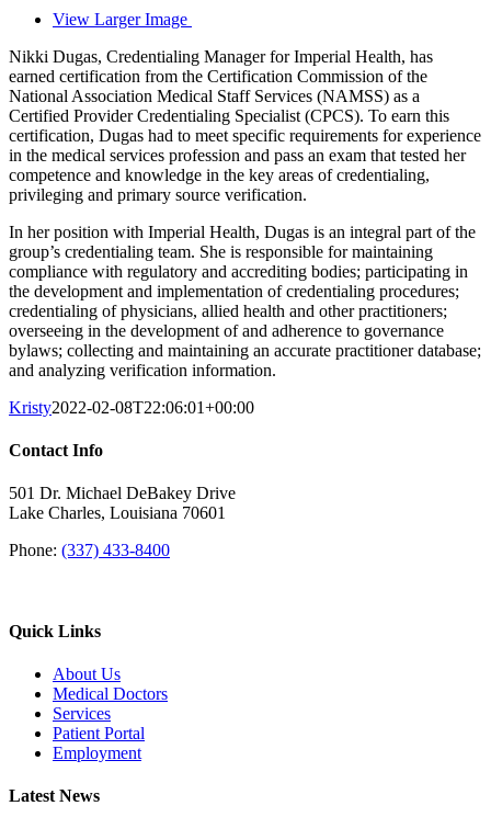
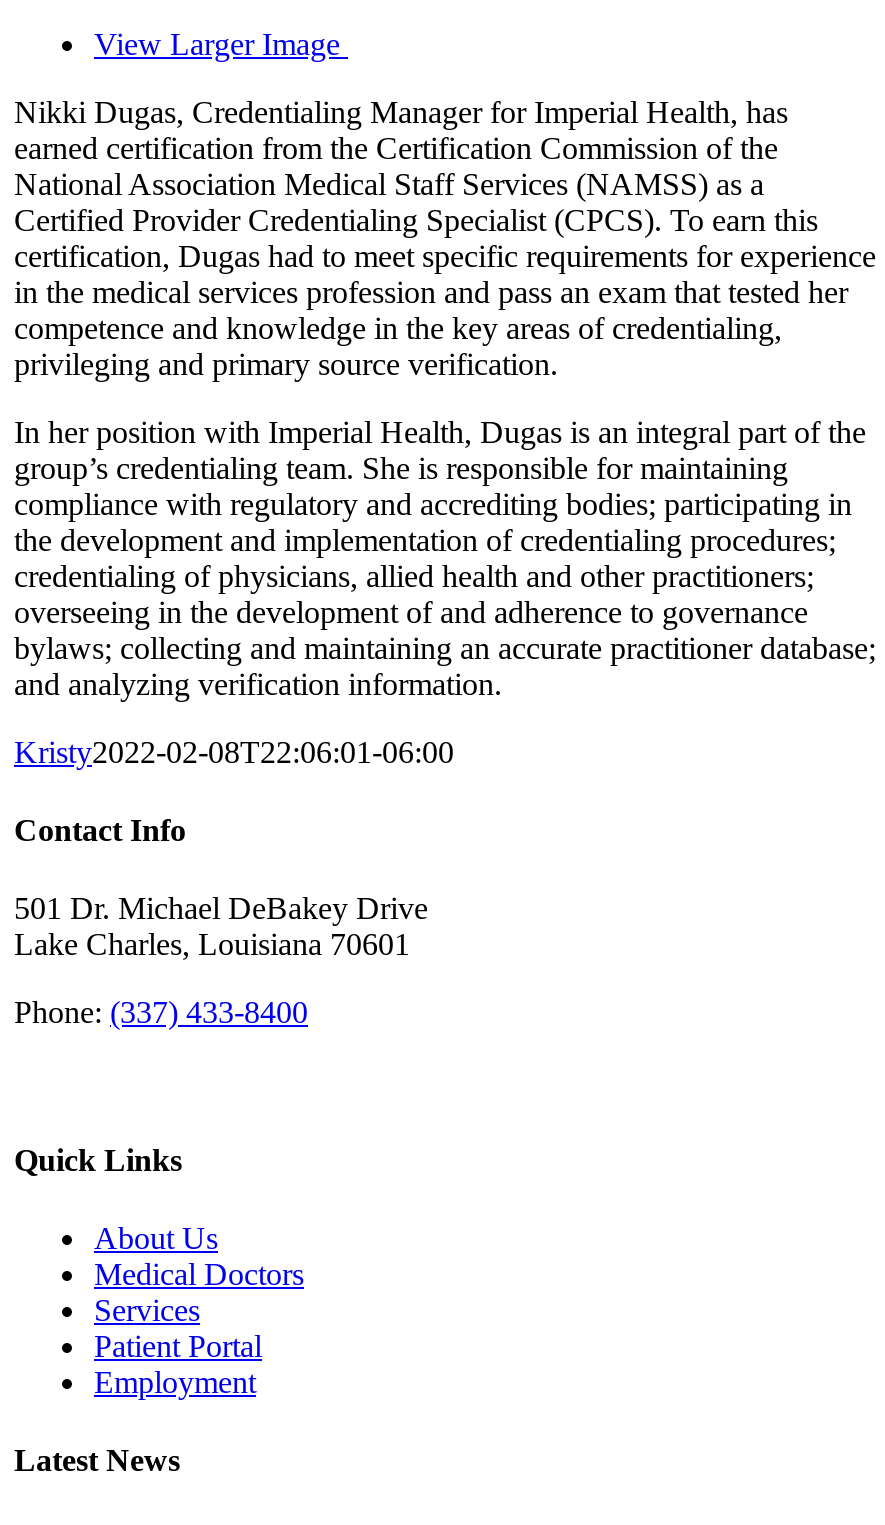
- Kristy2022-02-08T22:06:01+00:00
+ Kristy2022-02-08T22:06:01-06:00
